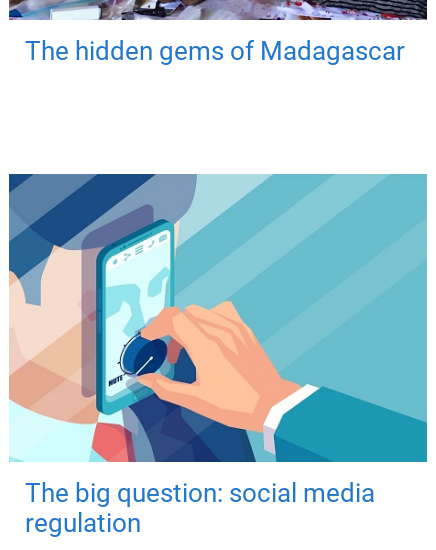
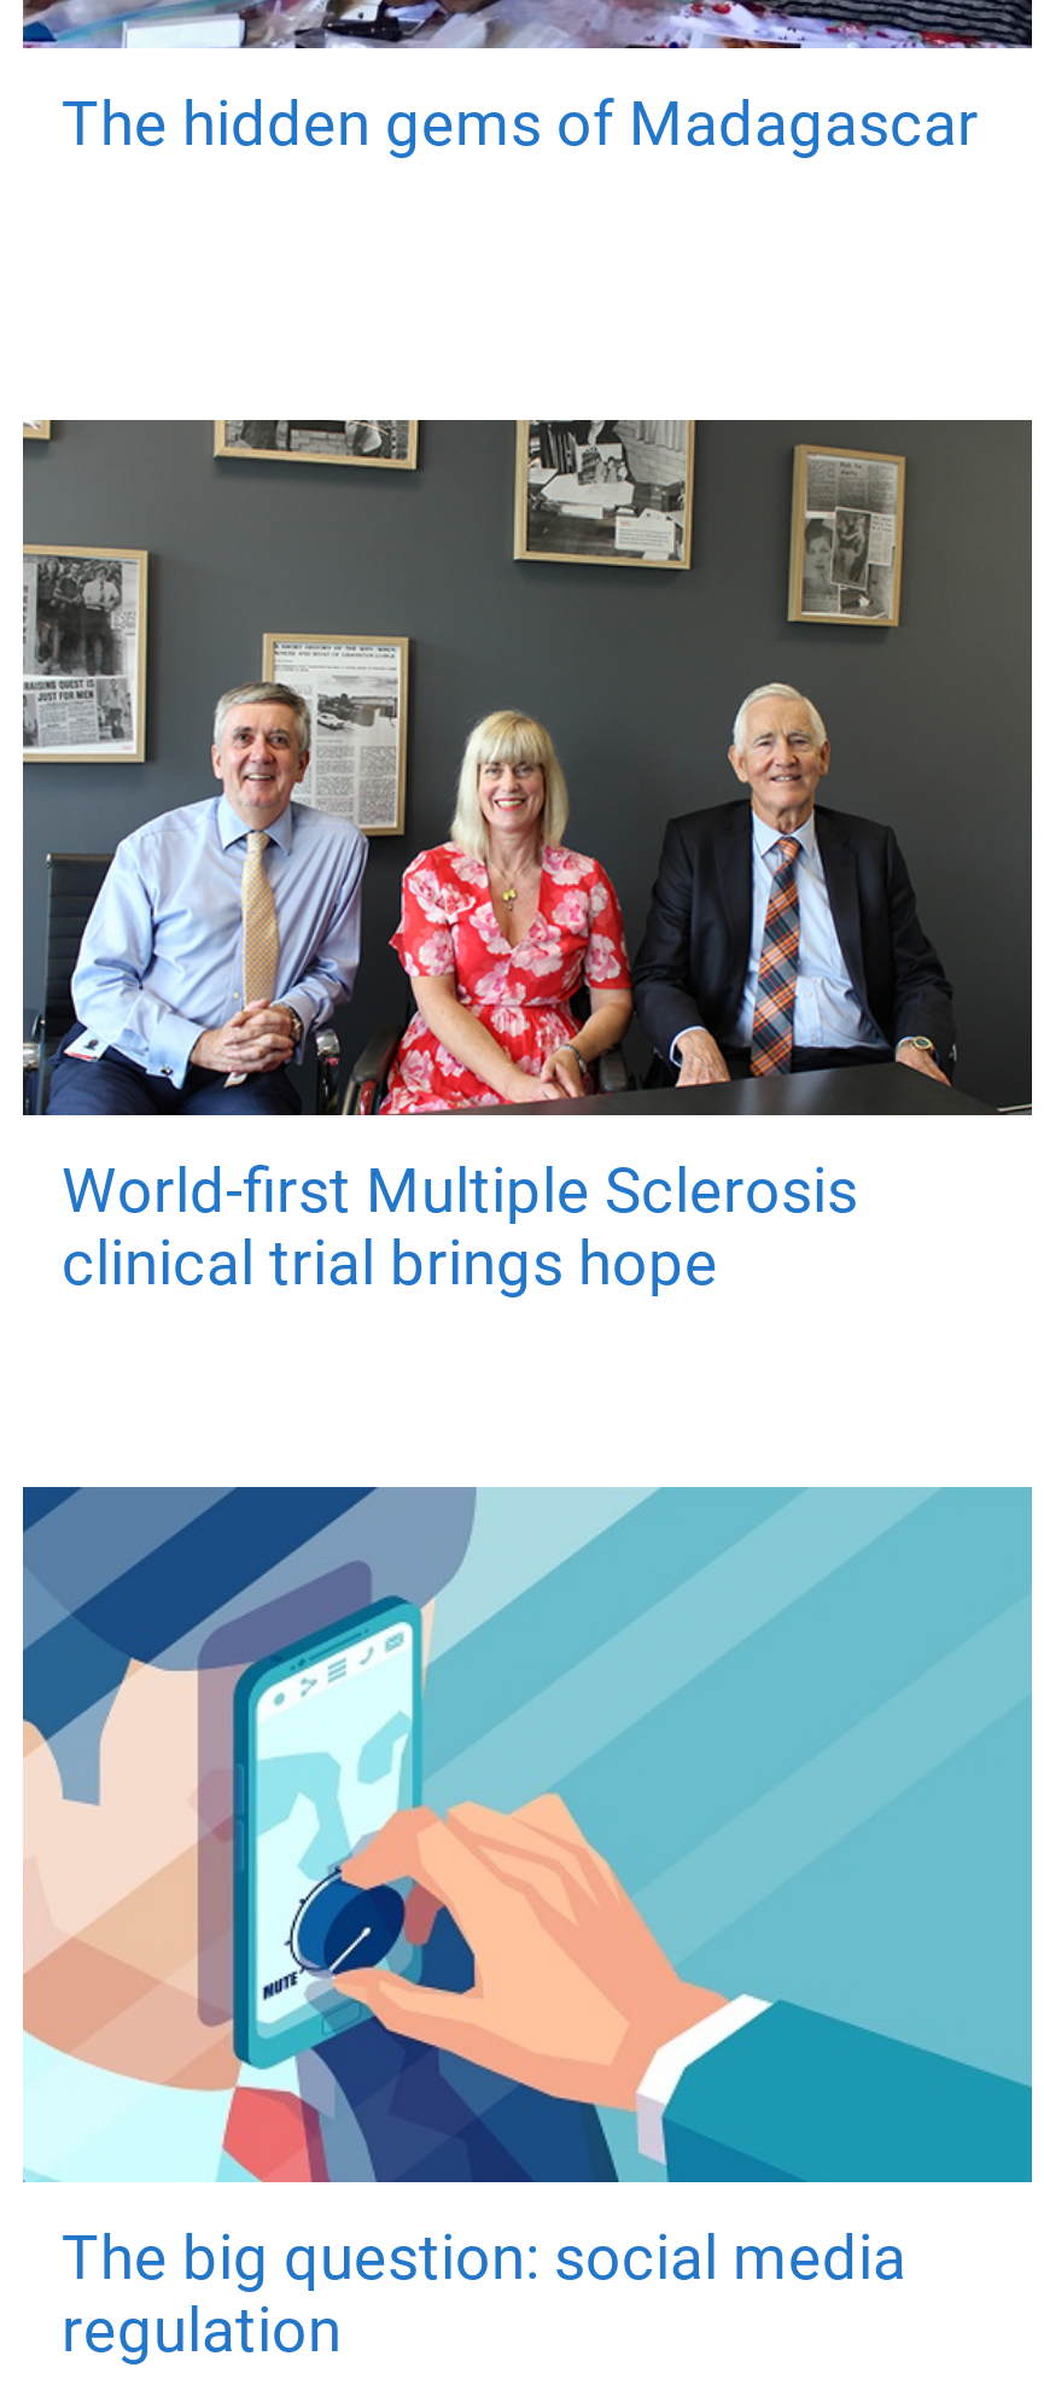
+ [image]
+ World-first Multiple Sclerosis
+ clinical trial brings hope
